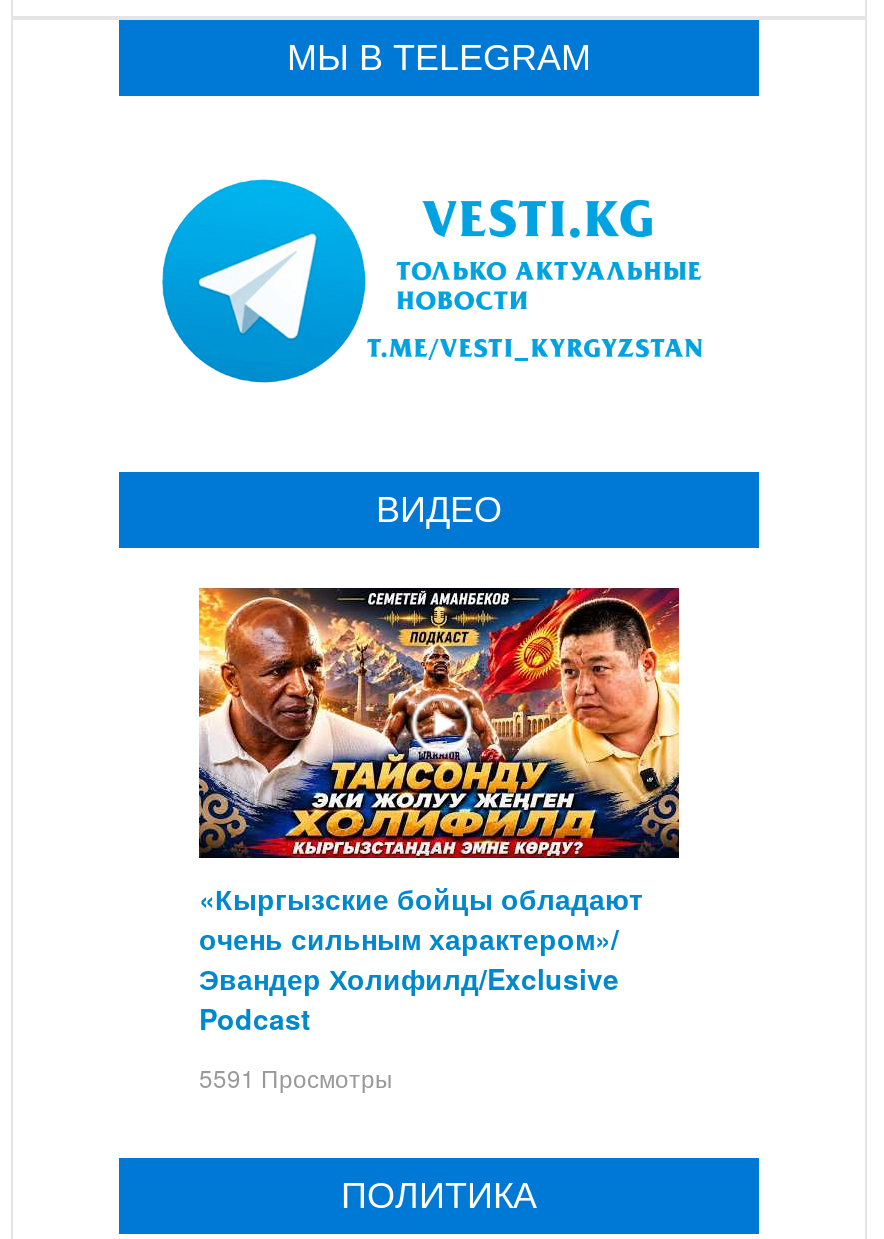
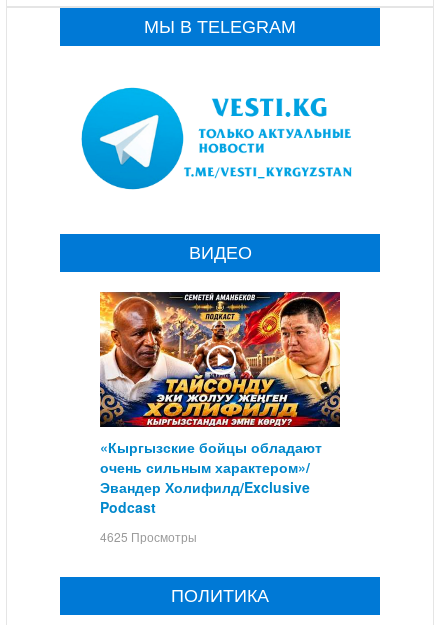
- 5591 Просмотры
+ 4625 Просмотры
